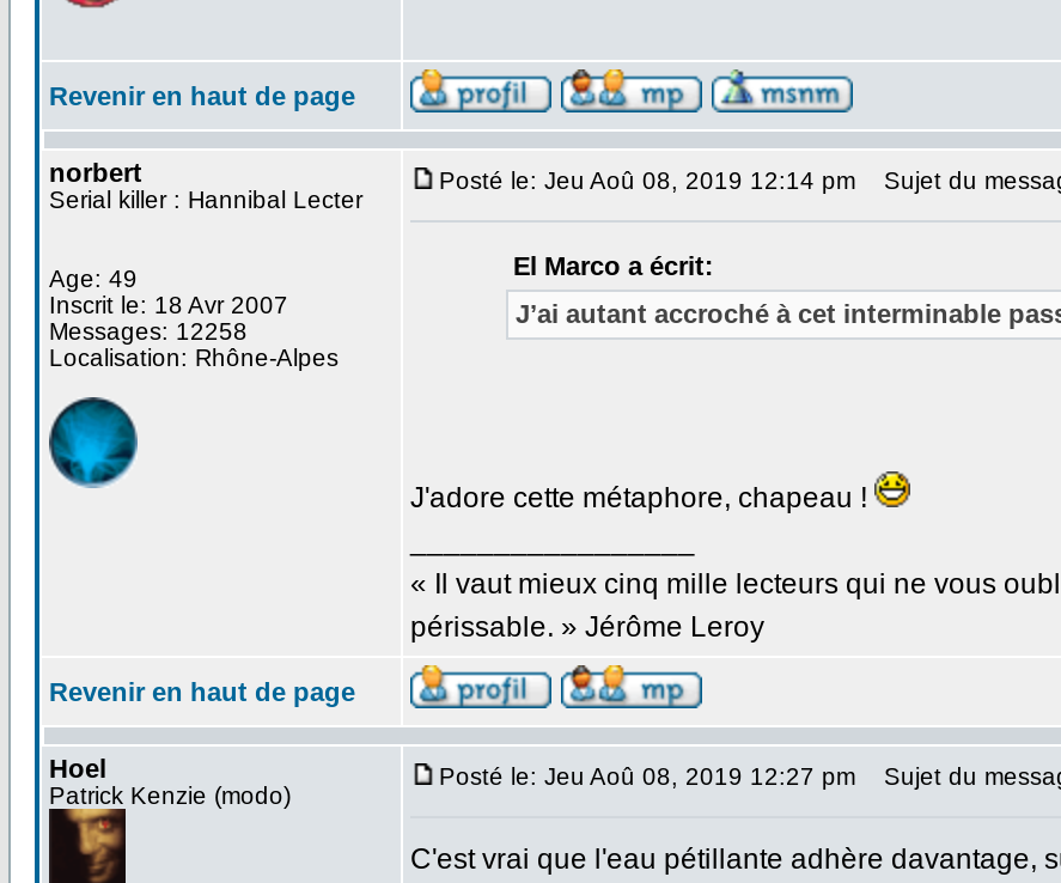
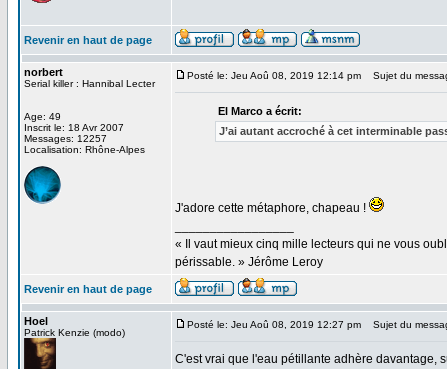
- Messages: 12258
+ Messages: 12257
